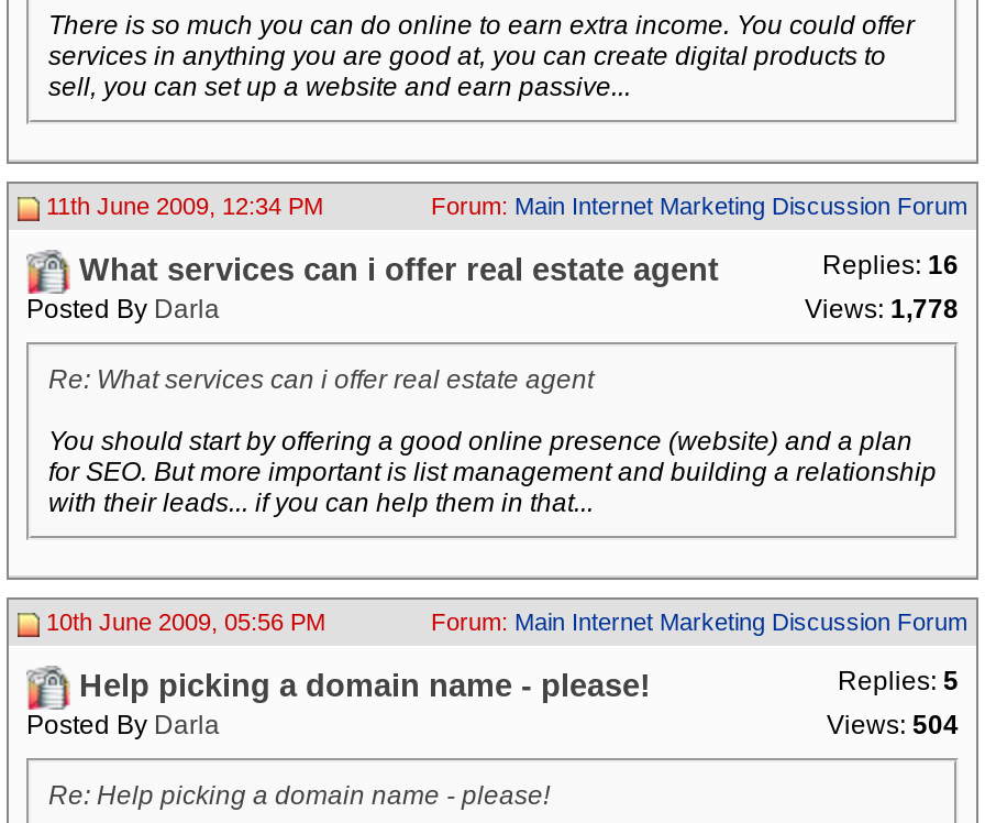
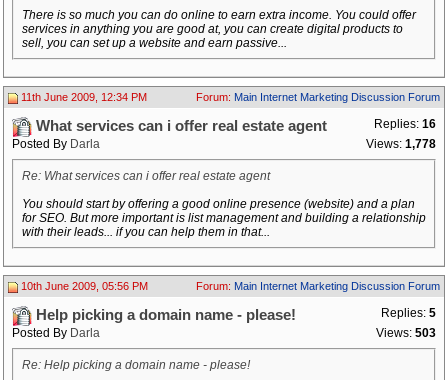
- Views: 504
+ Views: 503
